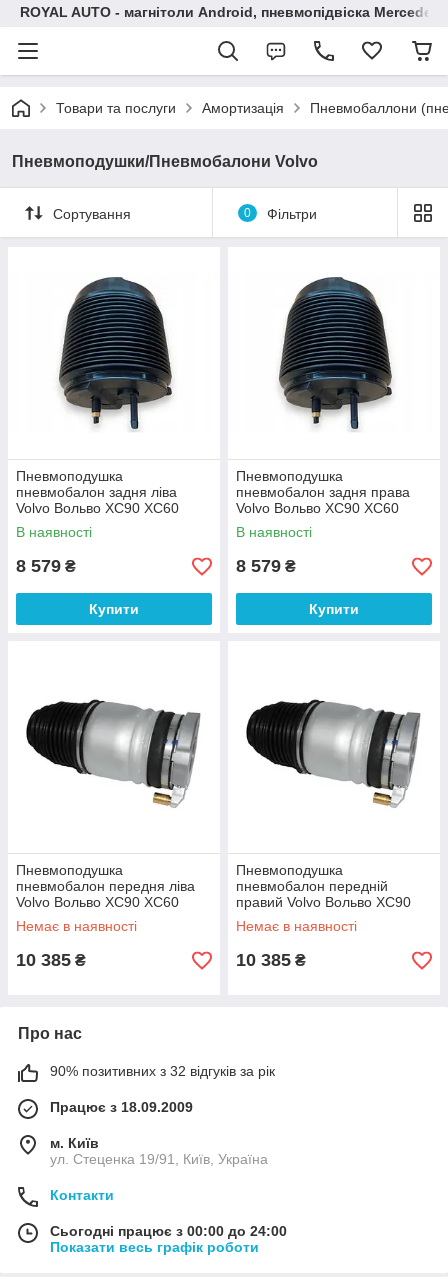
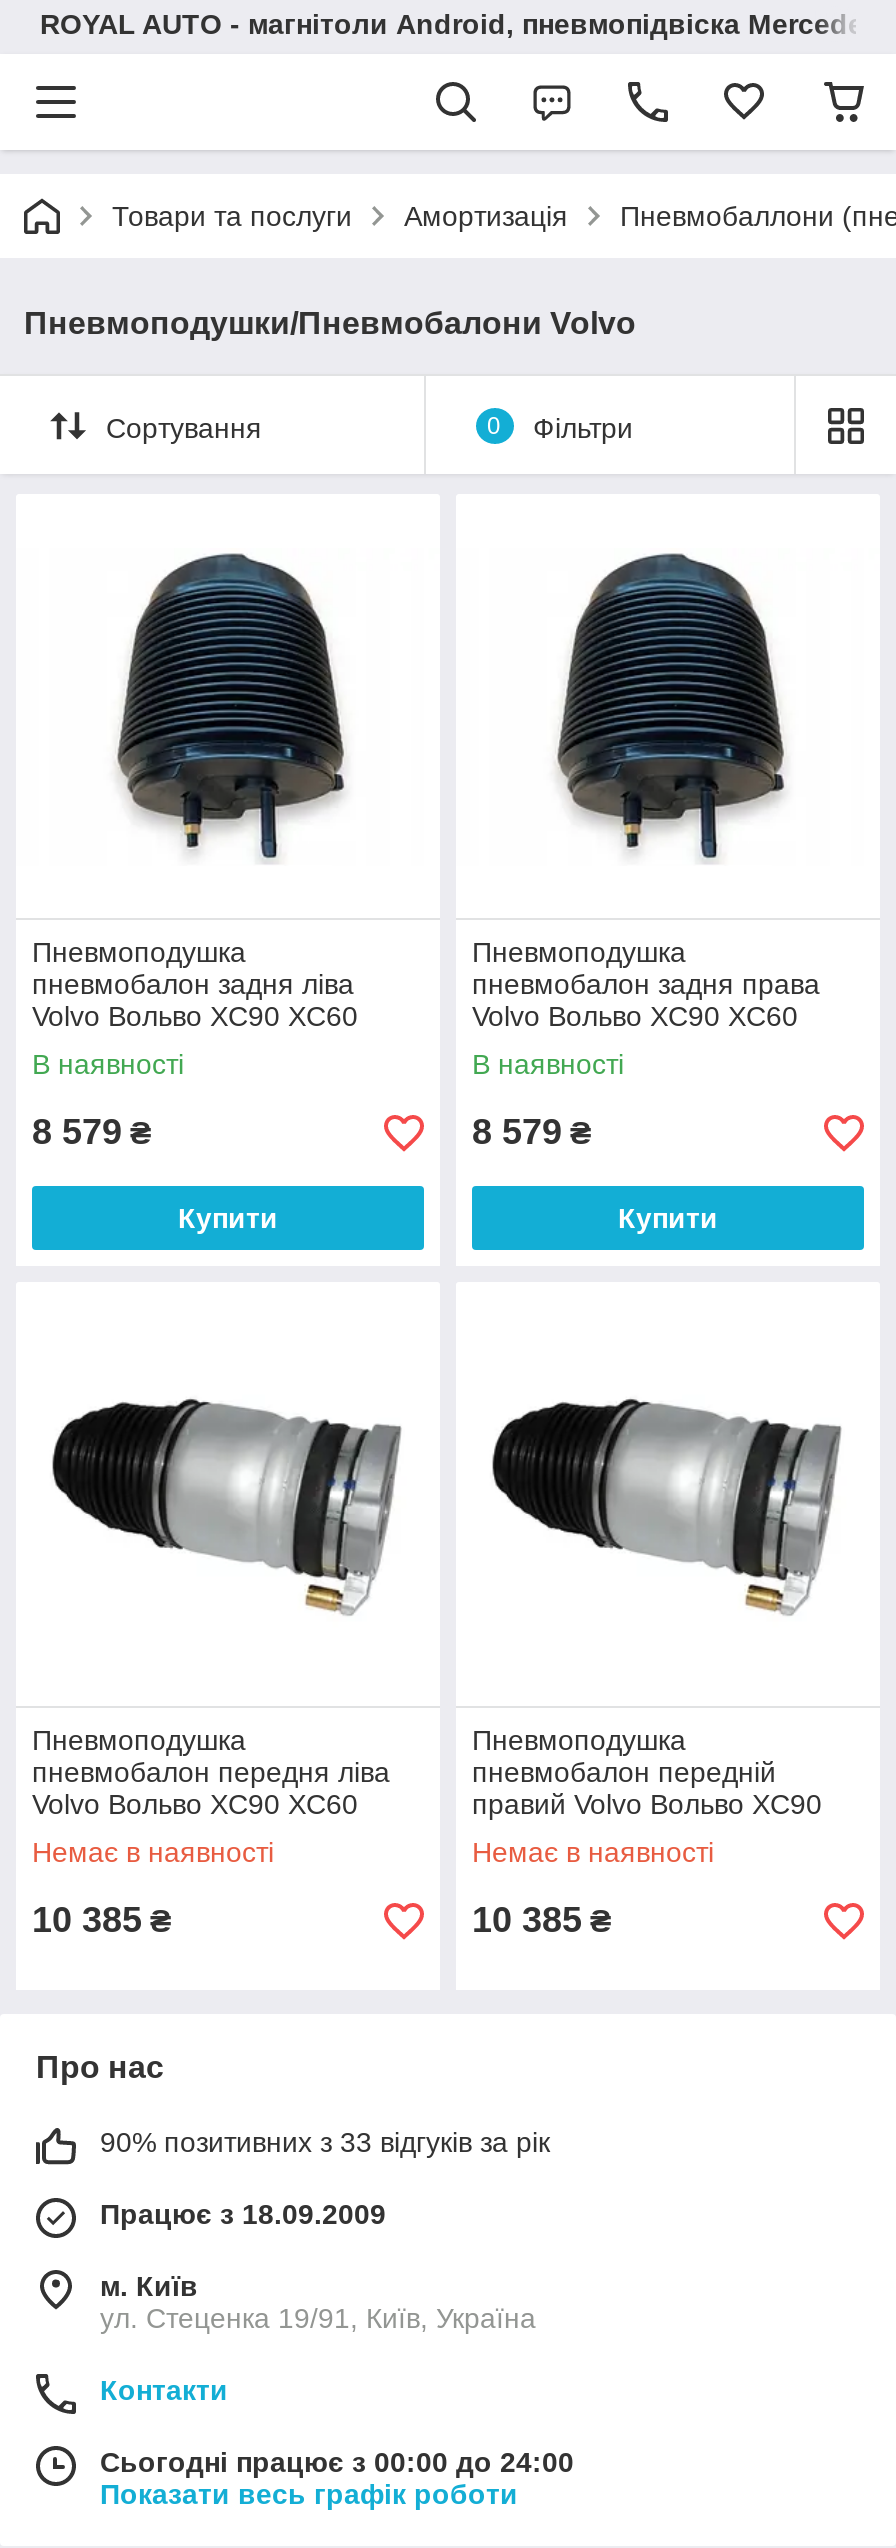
- 90% позитивних з 32 відгуків за рік
+ 90% позитивних з 33 відгуків за рік
